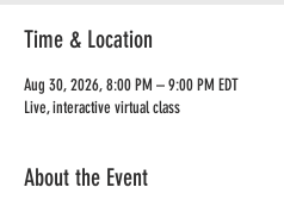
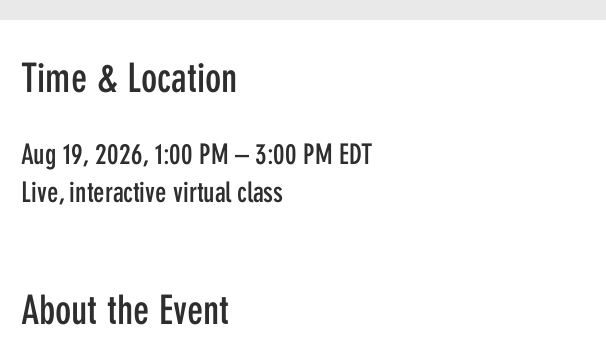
- Aug 30, 2026, 8:00 PM – 9:00 PM EDT
+ Aug 19, 2026, 1:00 PM – 3:00 PM EDT
